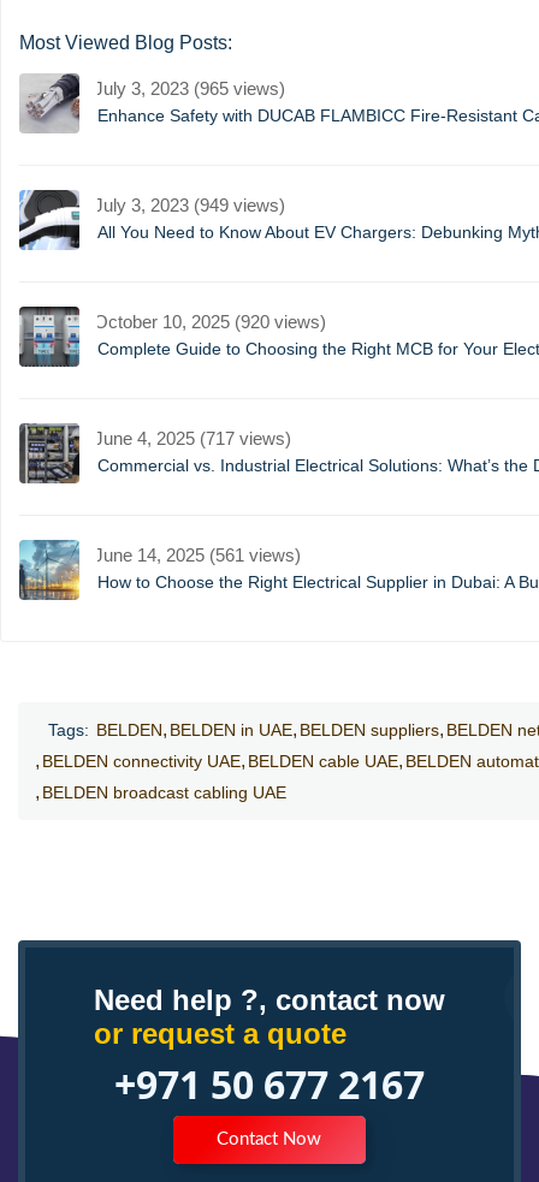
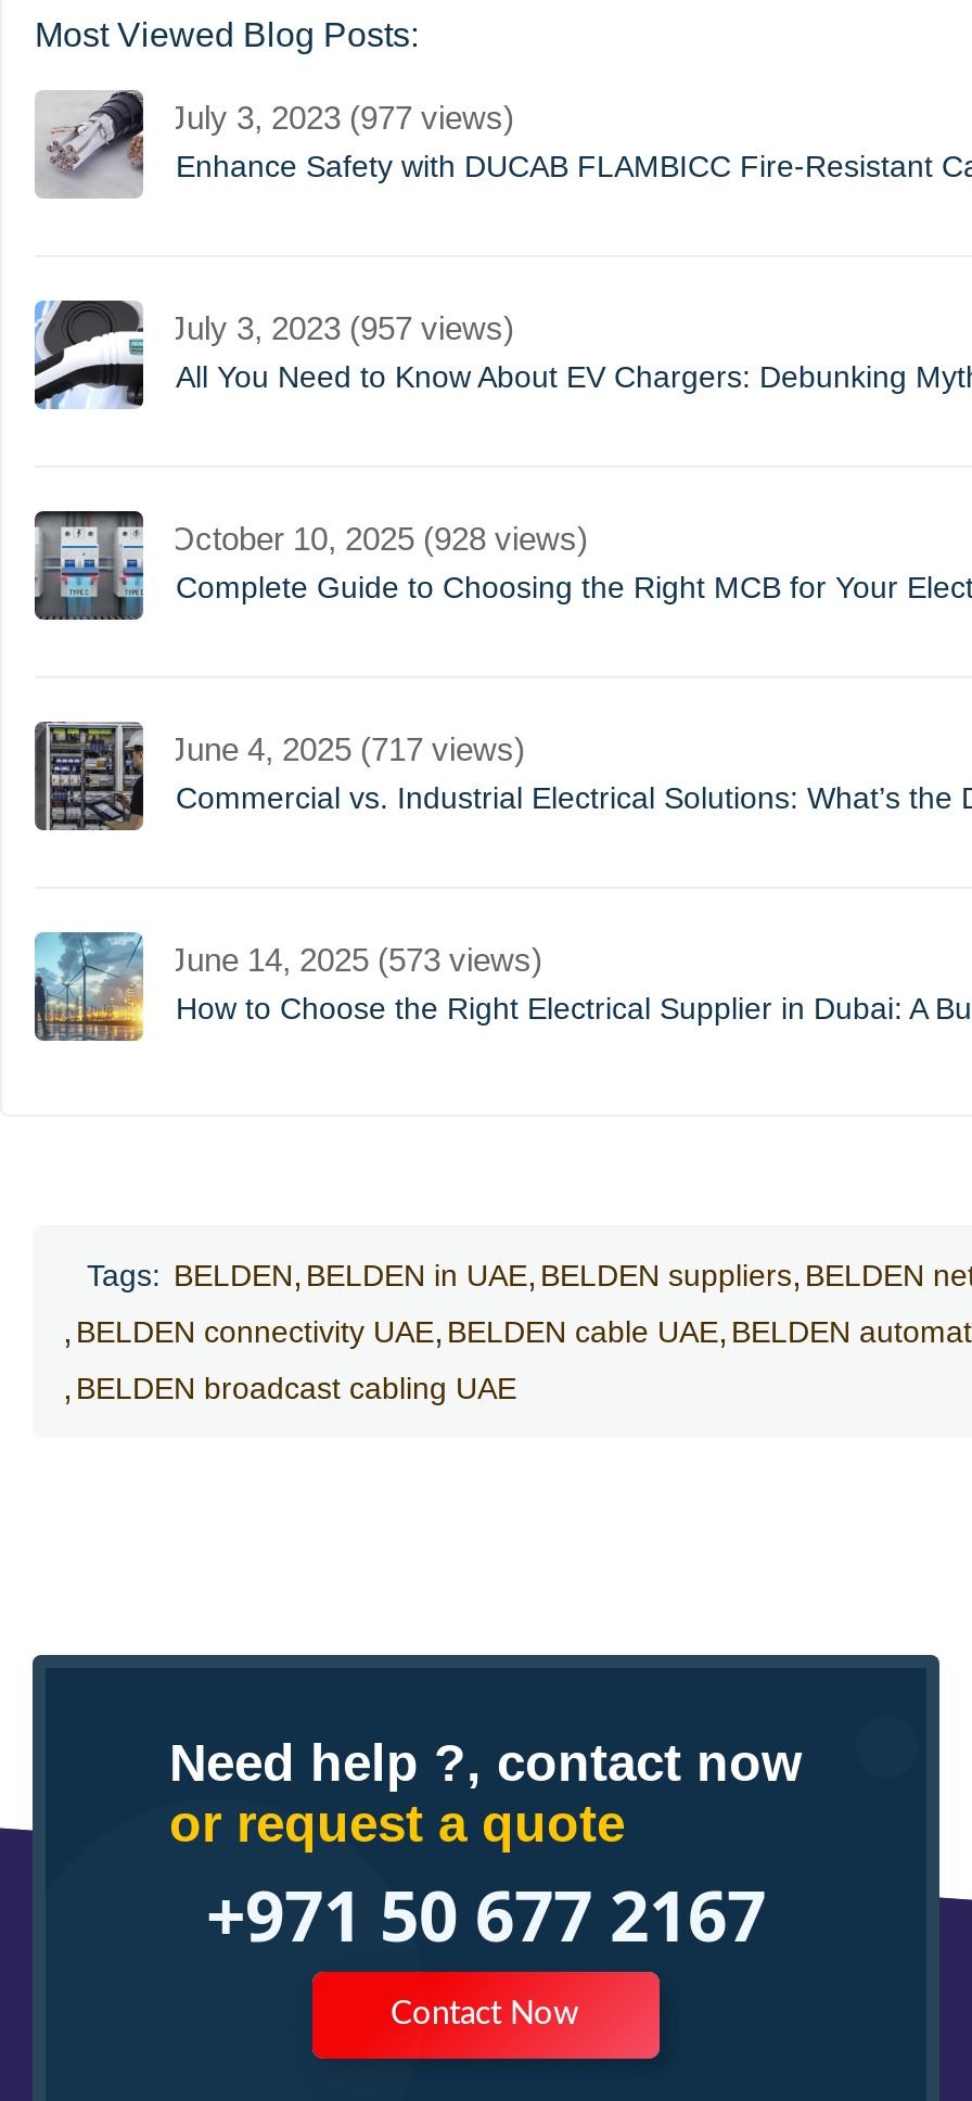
- July 3, 2023 (965 views)
+ July 3, 2023 (977 views)

- July 3, 2023 (949 views)
+ July 3, 2023 (957 views)

- October 10, 2025 (920 views)
+ October 10, 2025 (928 views)

- June 14, 2025 (561 views)
+ June 14, 2025 (573 views)
